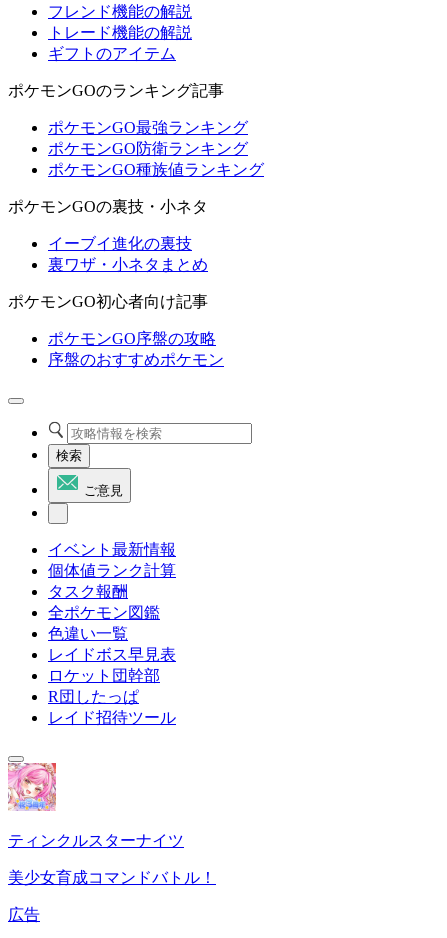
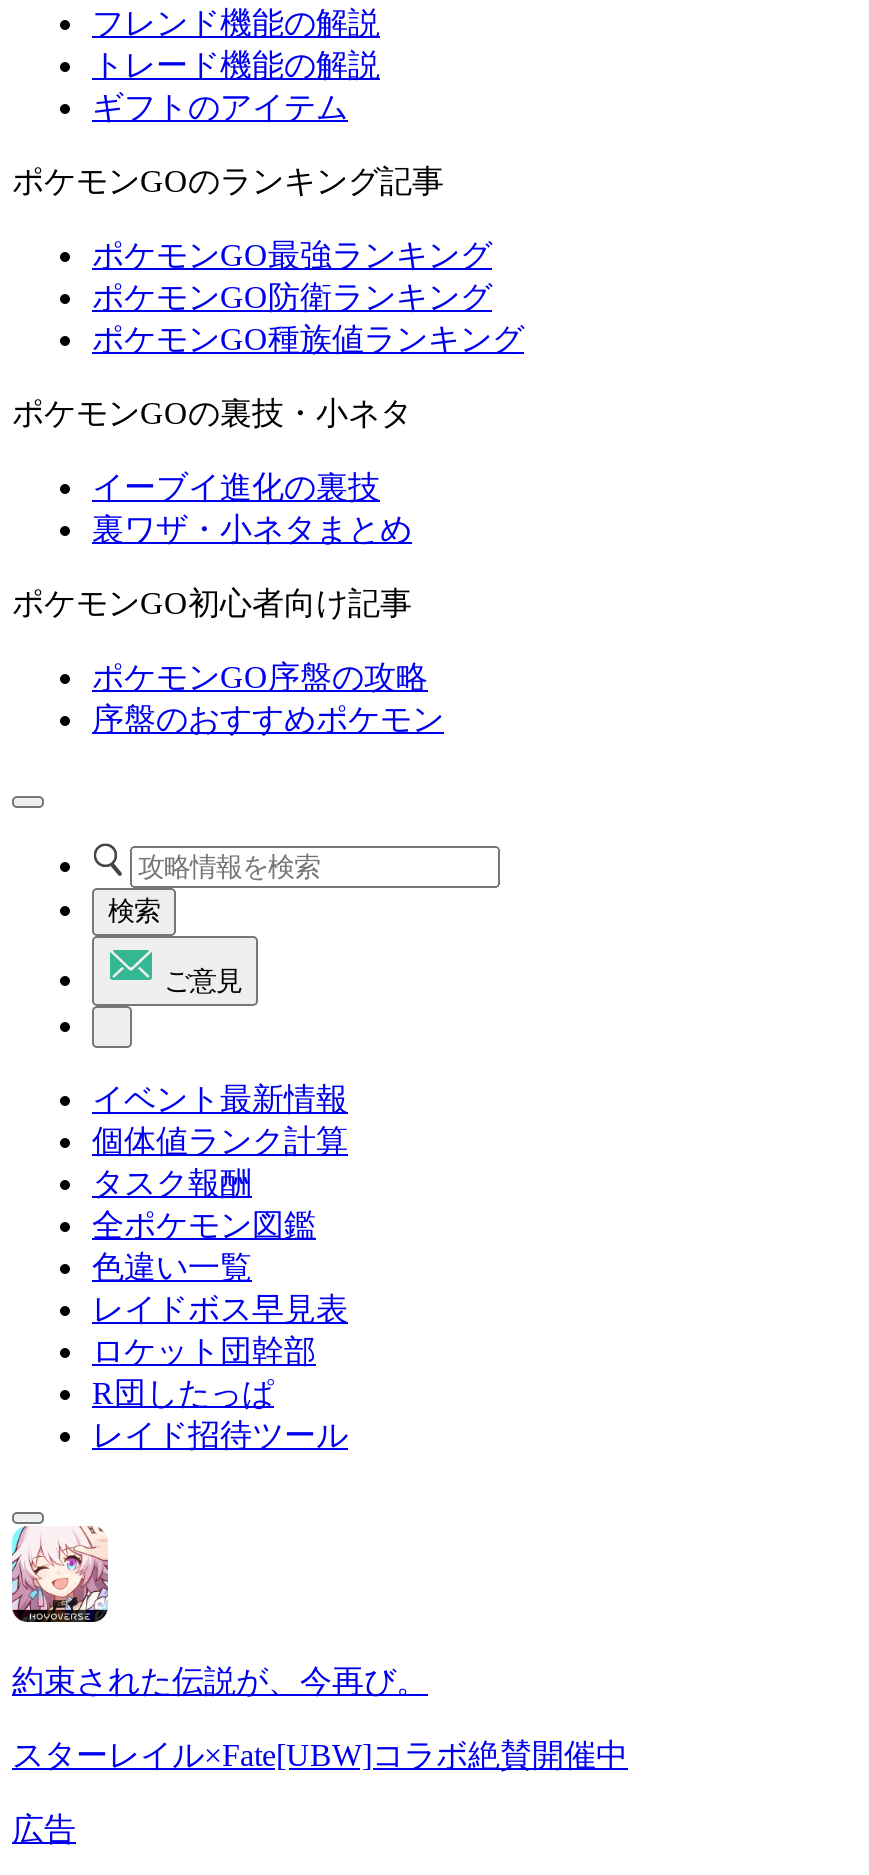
- [image]
- ティンクルスターナイツ
+ [image]
+ 約束された伝説が、今再び。

- 美少女育成コマンドバトル！
+ スターレイル×Fate[UBW]コラボ絶賛開催中
